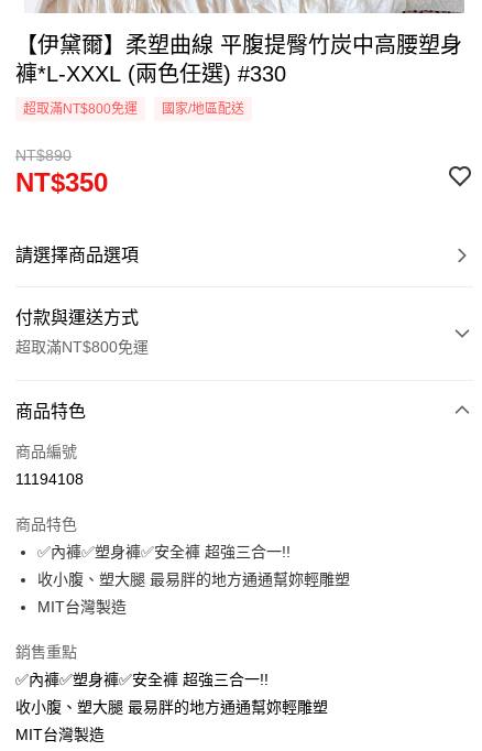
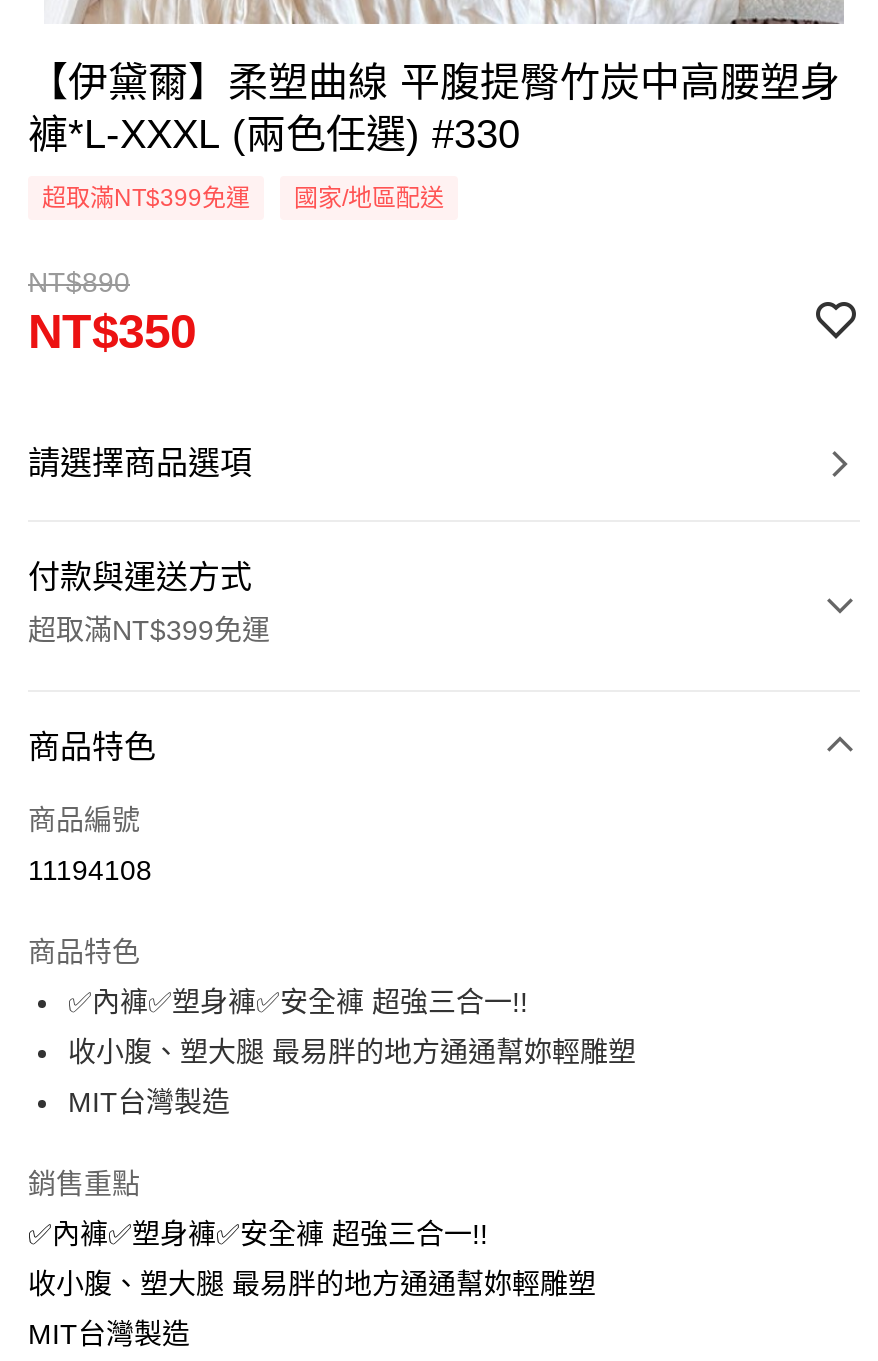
- 超取滿NT$800免運
+ 超取滿NT$399免運

- 超取滿NT$800免運
+ 超取滿NT$399免運
